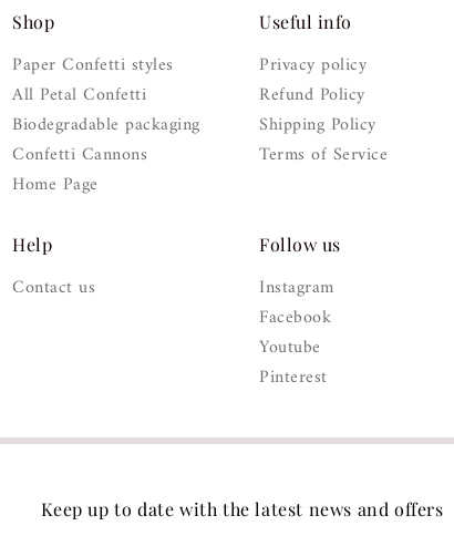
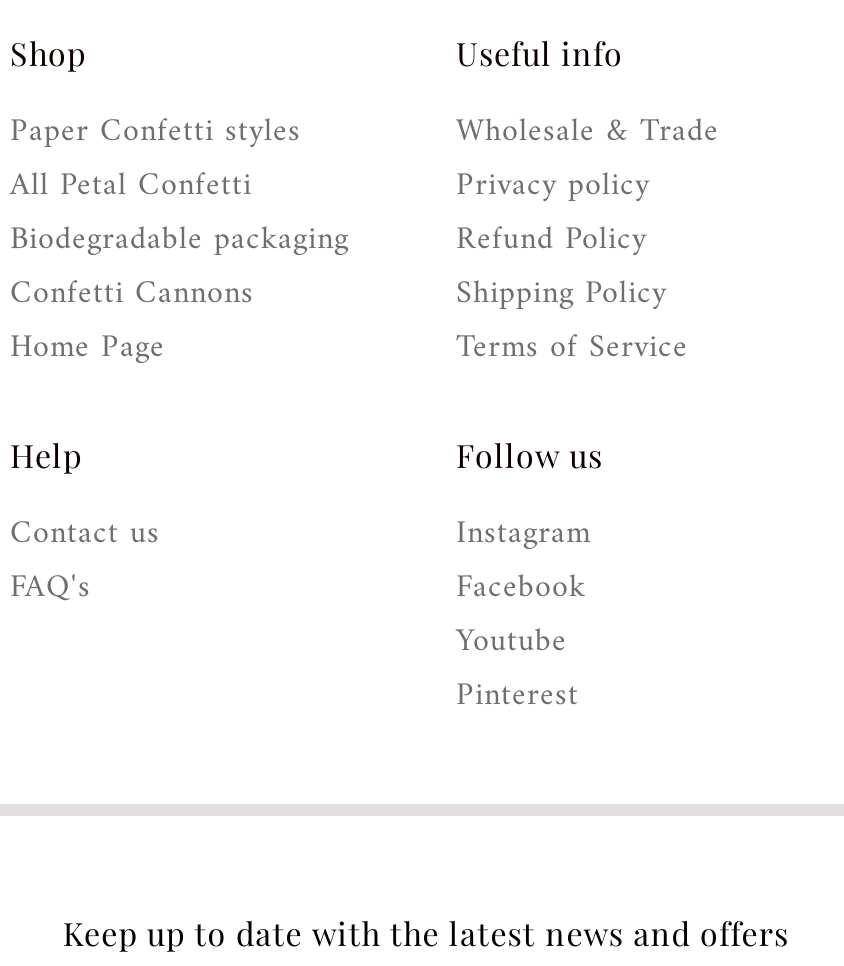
moved down: Privacy policy | Refund Policy | Shipping Policy | Terms of Service

+ Wholesale & Trade

+ FAQ's
